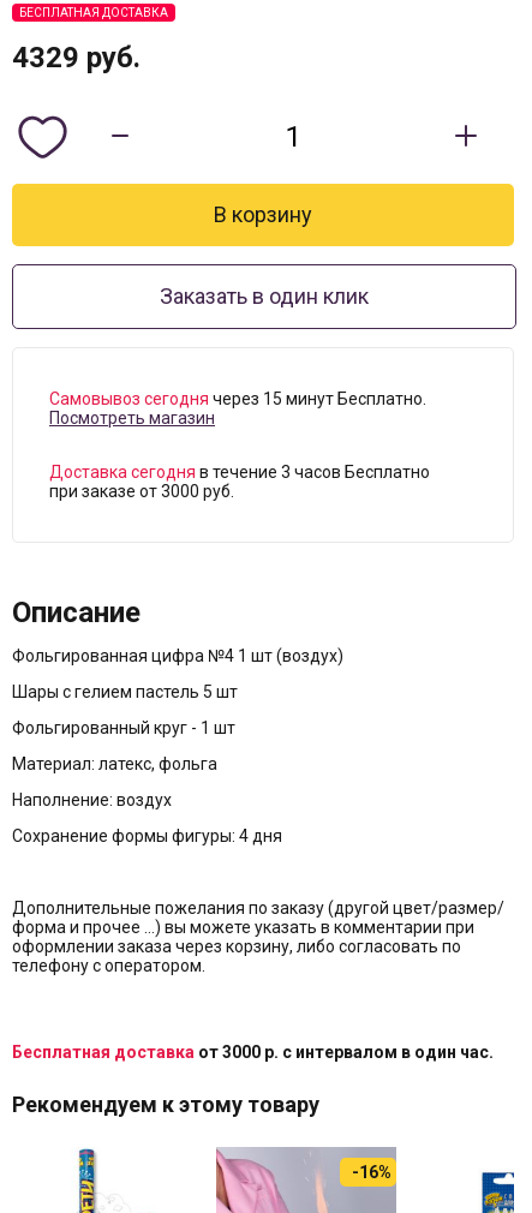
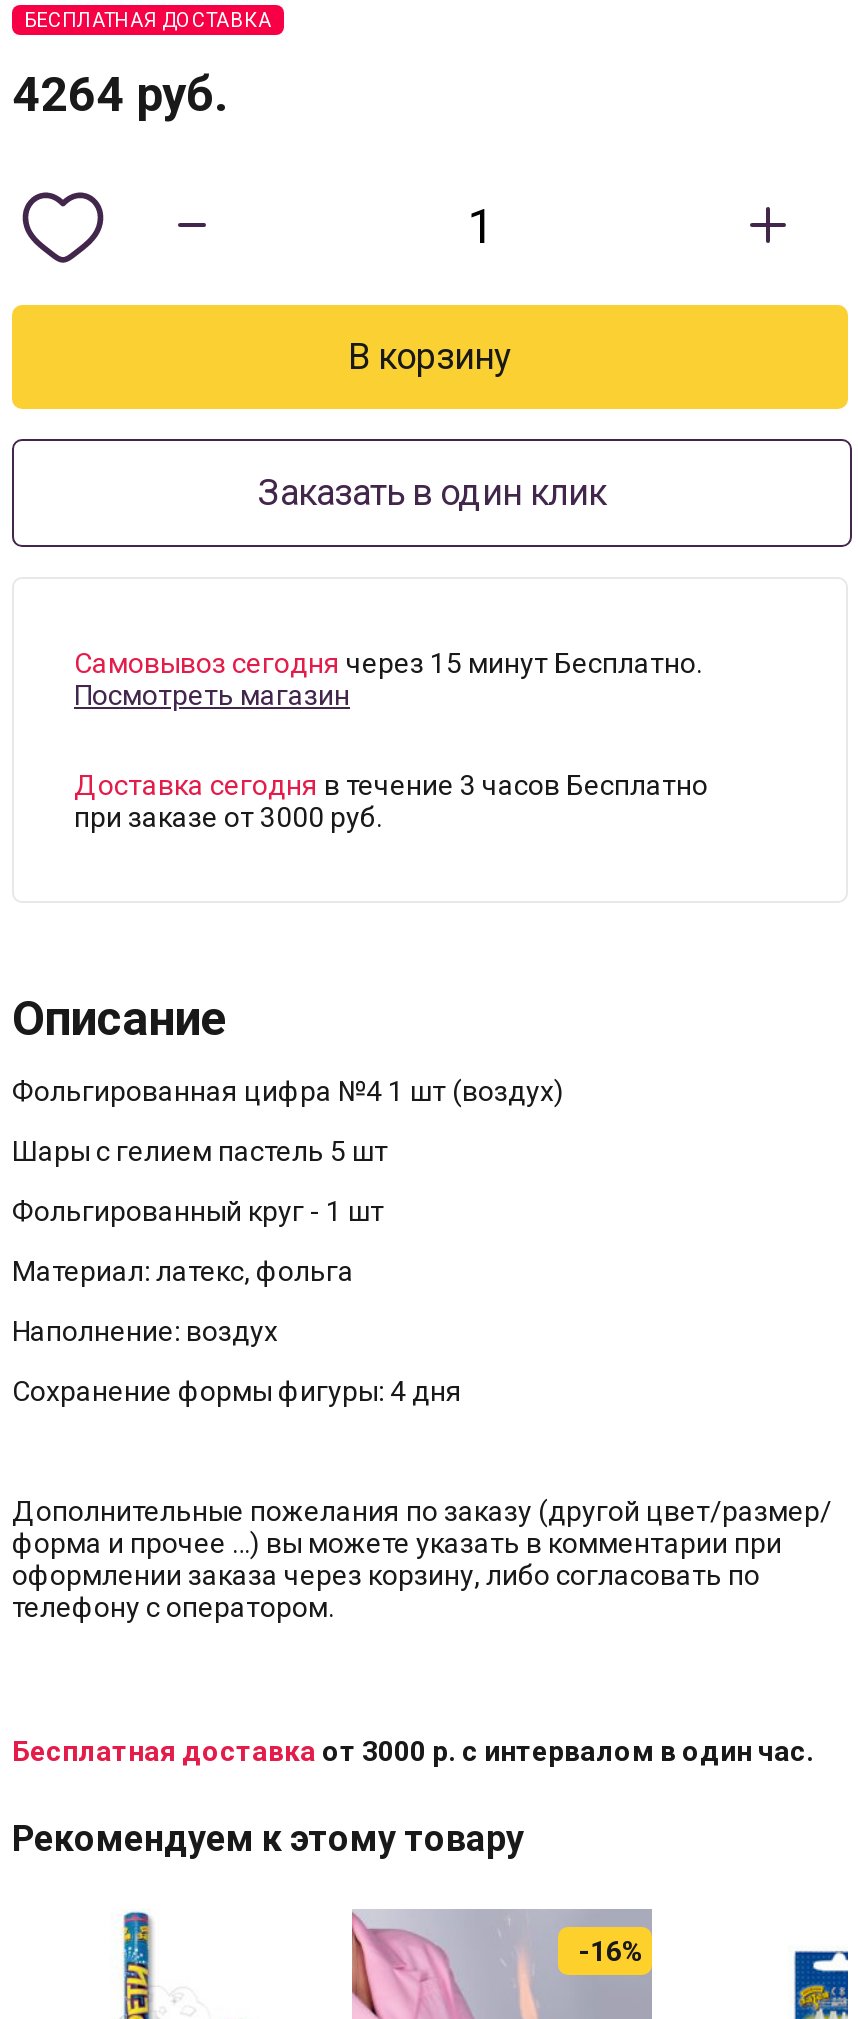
- 4329 руб.
+ 4264 руб.
